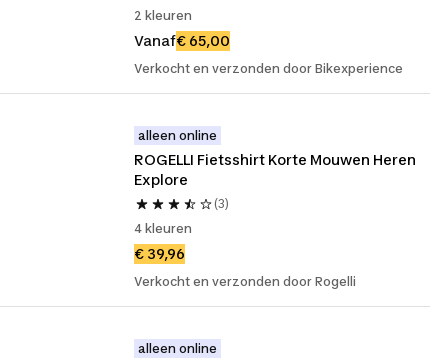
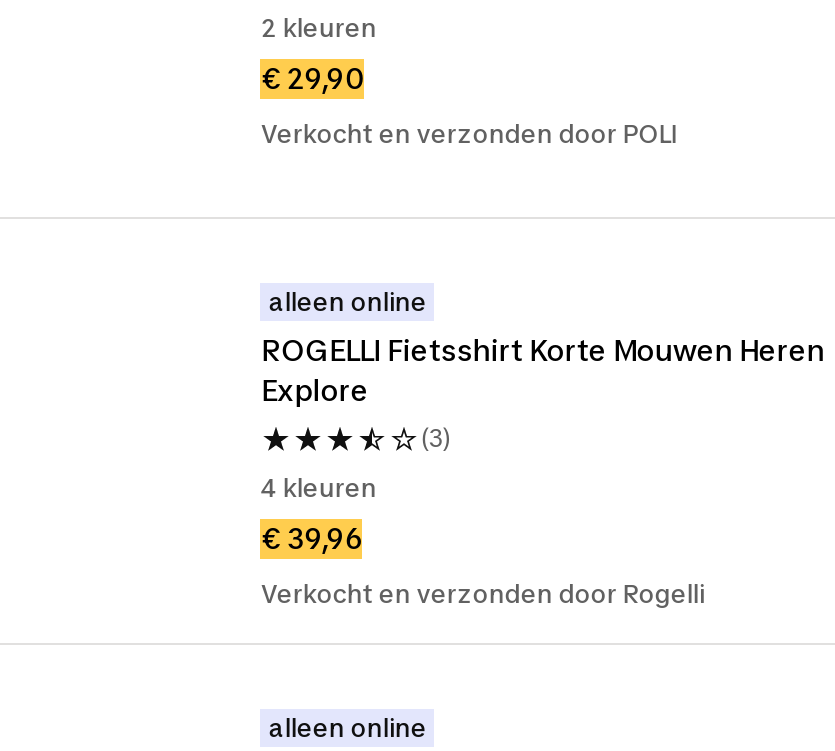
- Vanaf€ 65,00
+ € 29,90

- Verkocht en verzonden door Bikexperience
+ Verkocht en verzonden door POLI
